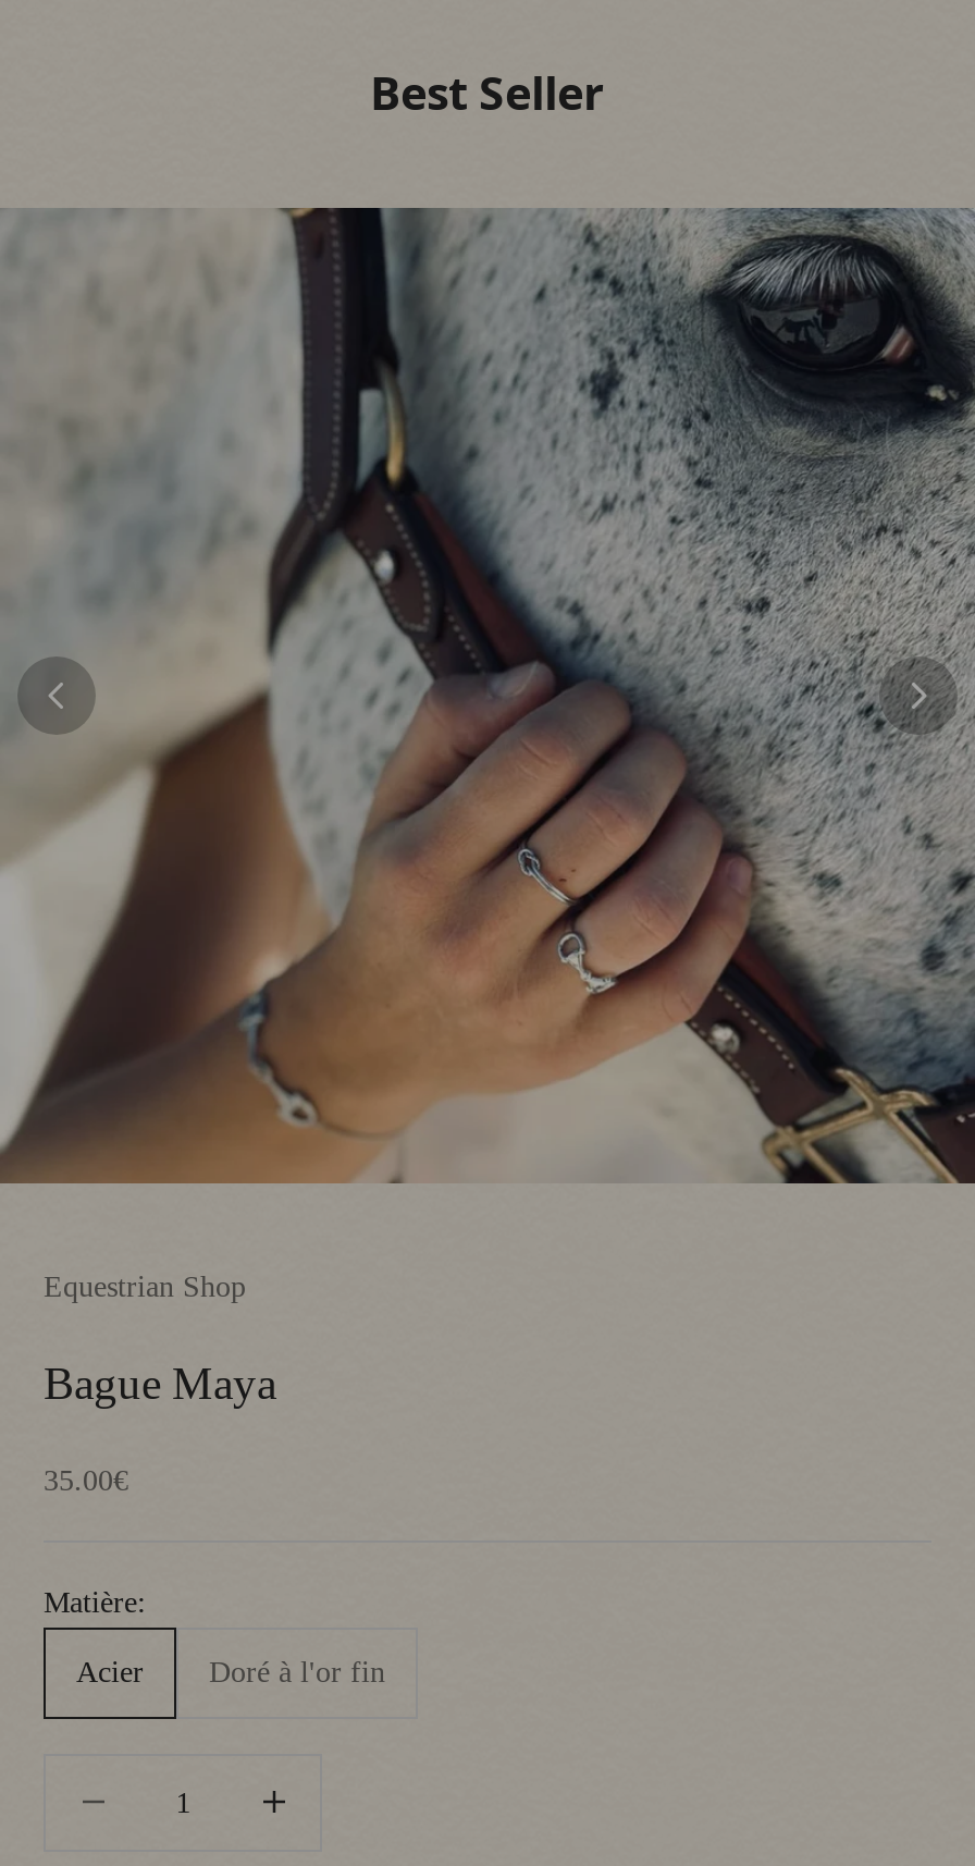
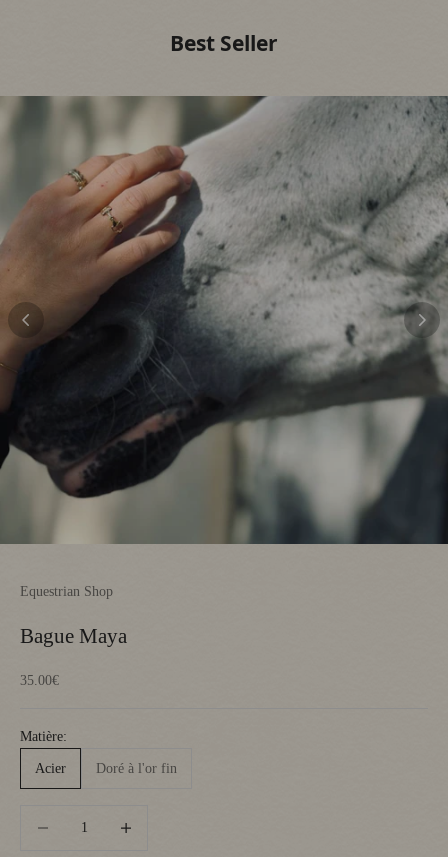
- [image]
+ [image]
